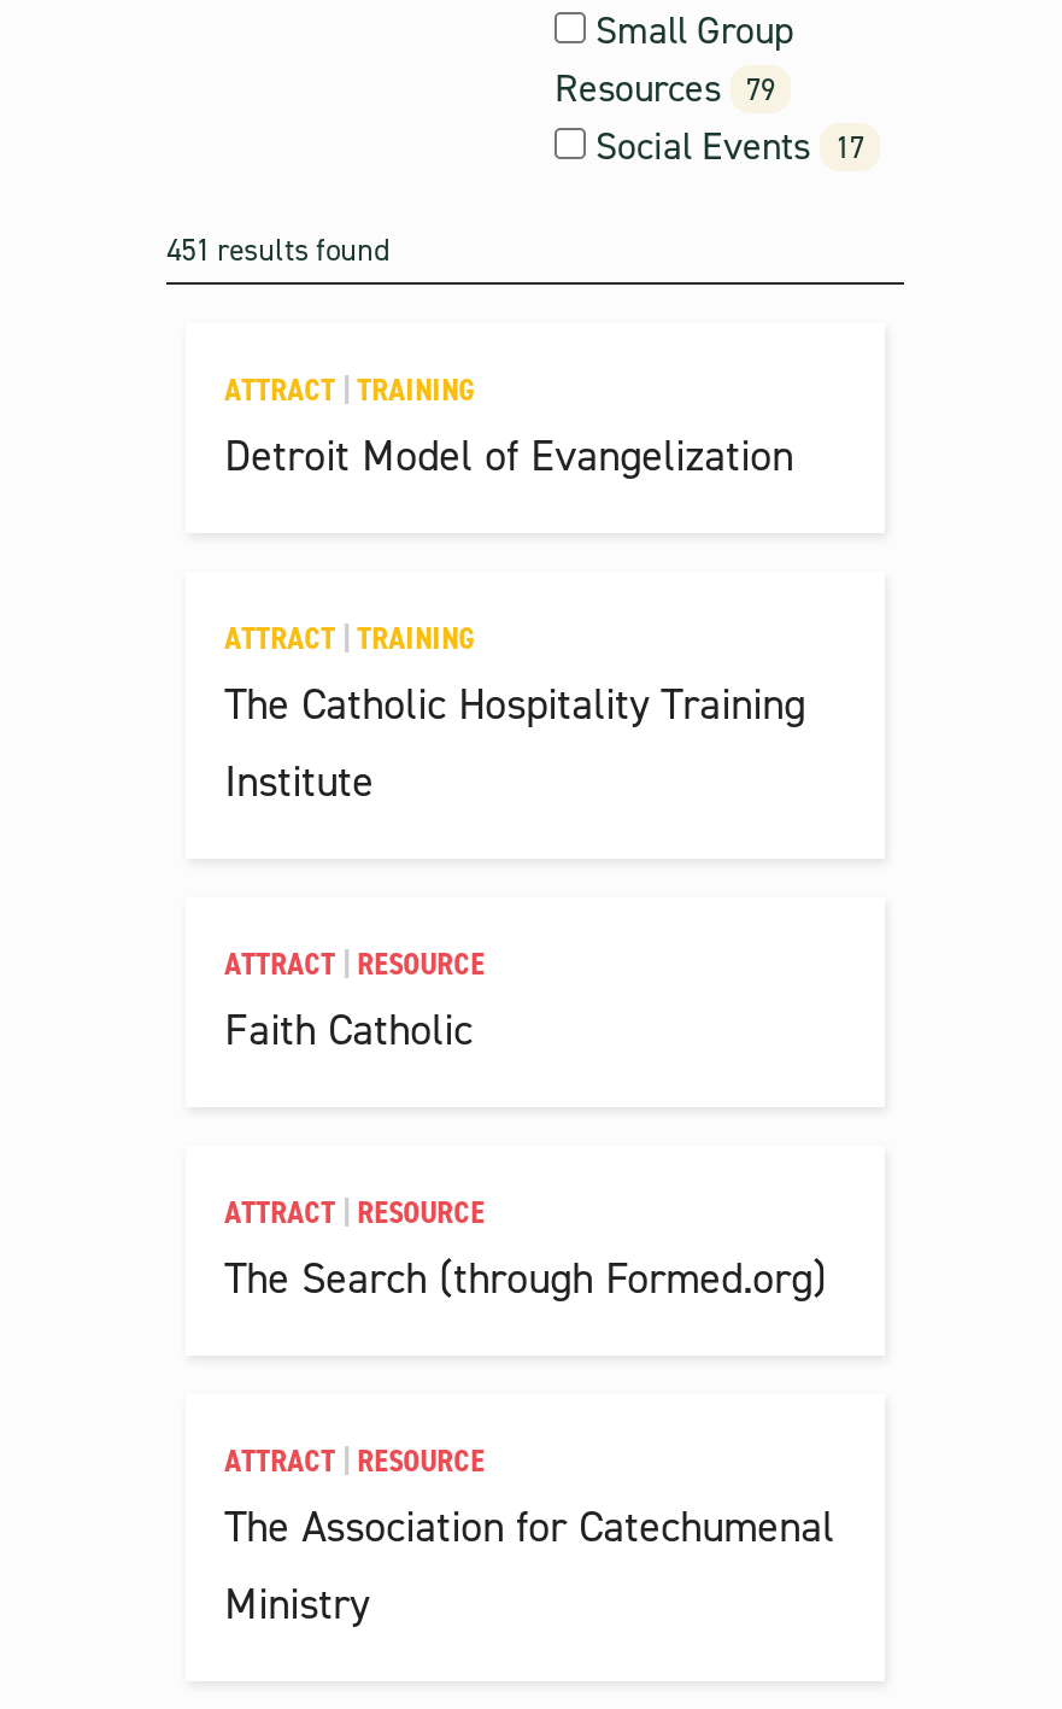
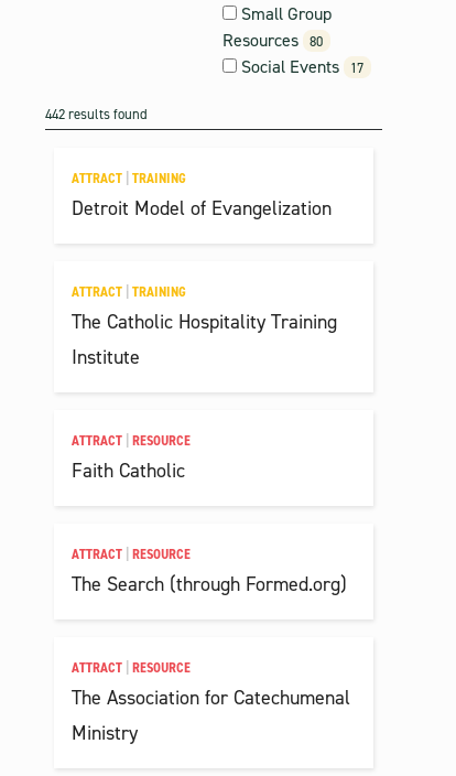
- Resources 79
+ Resources 80

- 451 results found
+ 442 results found
